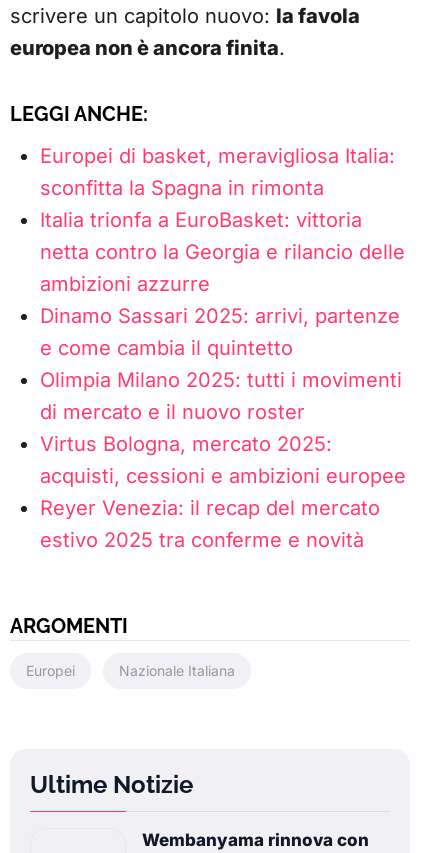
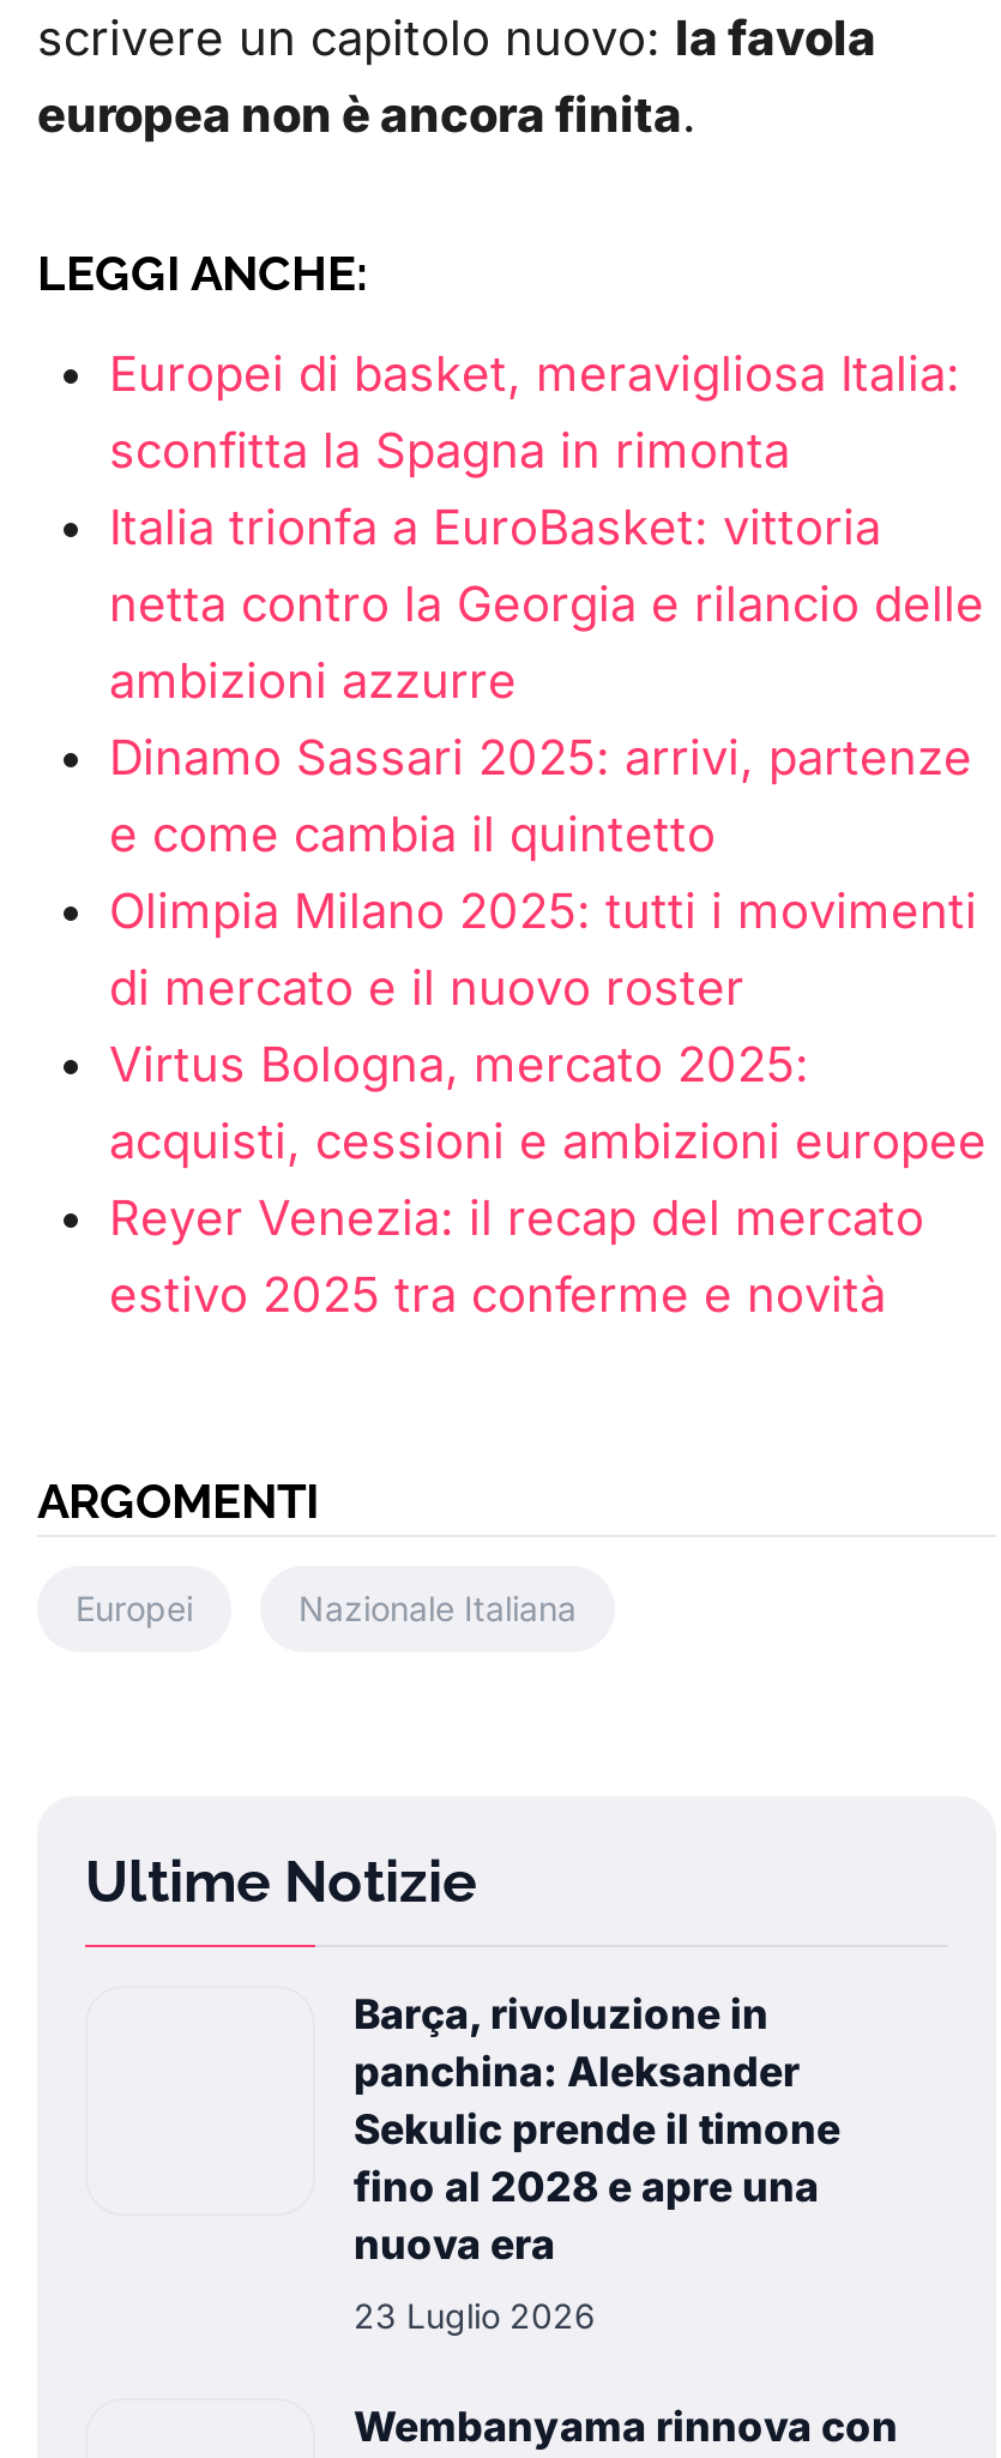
+ Barça, rivoluzione in
+ panchina: Aleksander
+ Sekulic prende il timone
+ fino al 2028 e apre una
+ nuova era
+ 23 Luglio 2026
